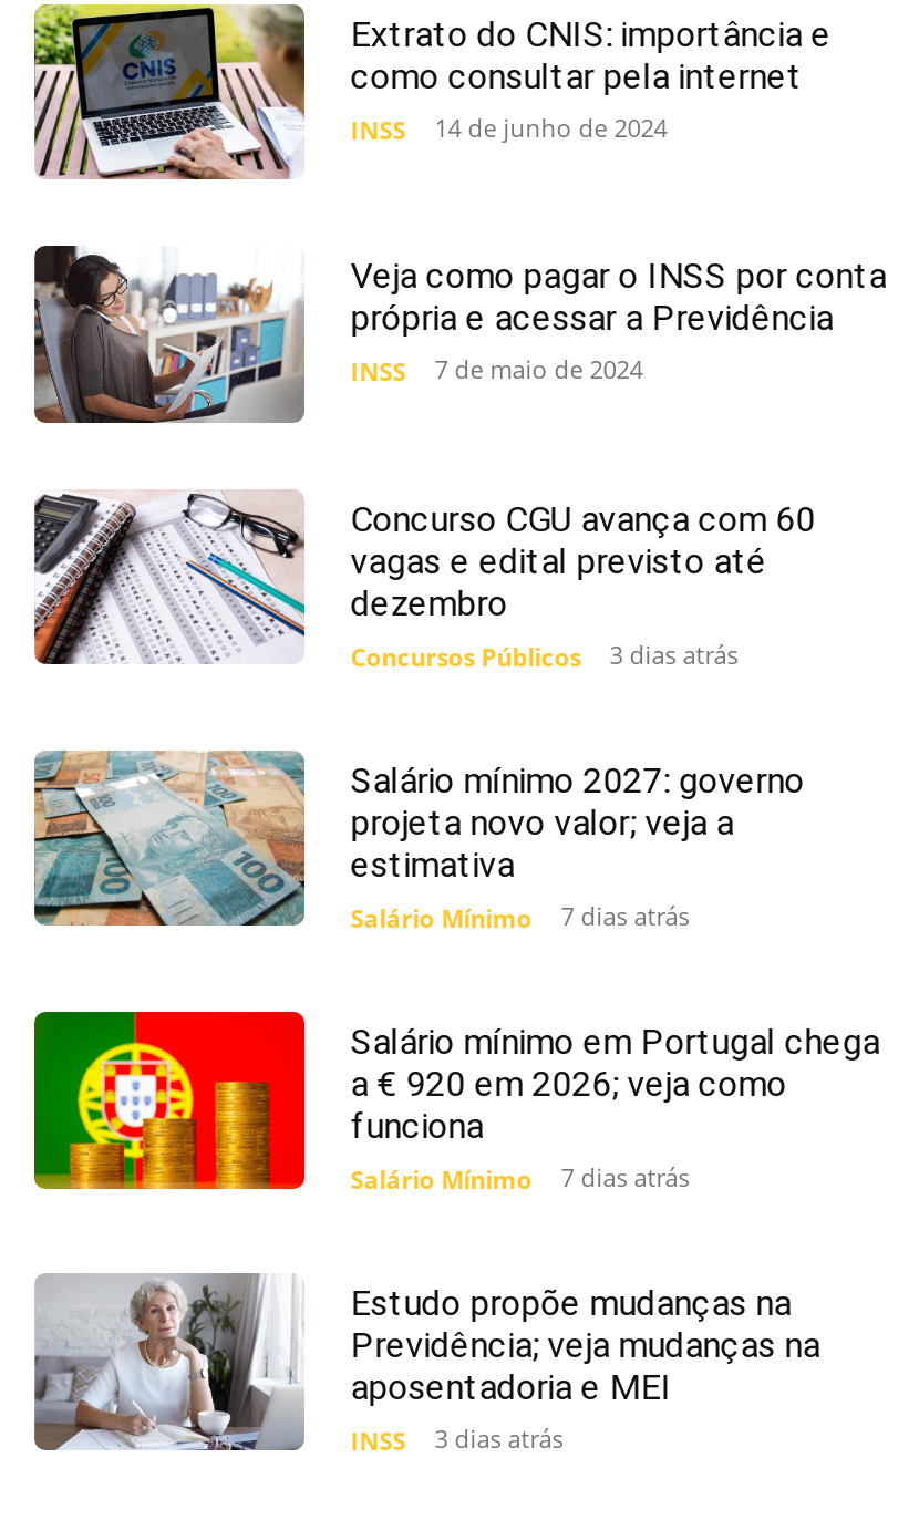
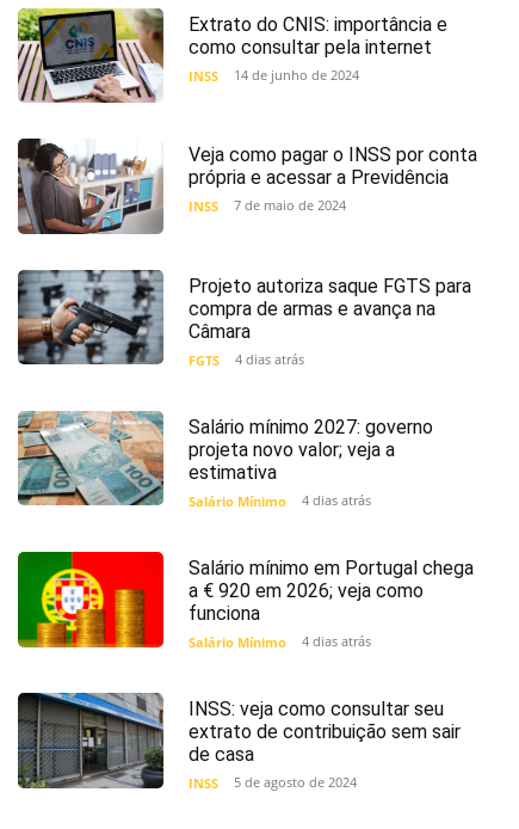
- [image]
- Concurso CGU avança com 60
- vagas e edital previsto até
- dezembro
- Concursos Públicos
- 3 dias atrás
+ [image]
+ Projeto autoriza saque FGTS para
+ compra de armas e avança na
+ Câmara
+ FGTS
+ 4 dias atrás

- Salário Mínimo 7 dias atrás
+ Salário Mínimo 4 dias atrás

- Salário Mínimo 7 dias atrás
+ Salário Mínimo 4 dias atrás

- [image]
- Estudo propõe mudanças na
- Previdência; veja mudanças na
- aposentadoria e MEI
+ [image]
+ INSS: veja como consultar seu
+ extrato de contribuição sem sair
+ de casa

- INSS 3 dias atrás
+ INSS 5 de agosto de 2024
